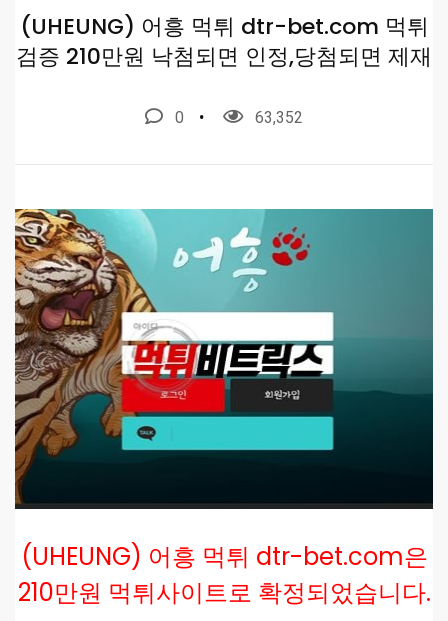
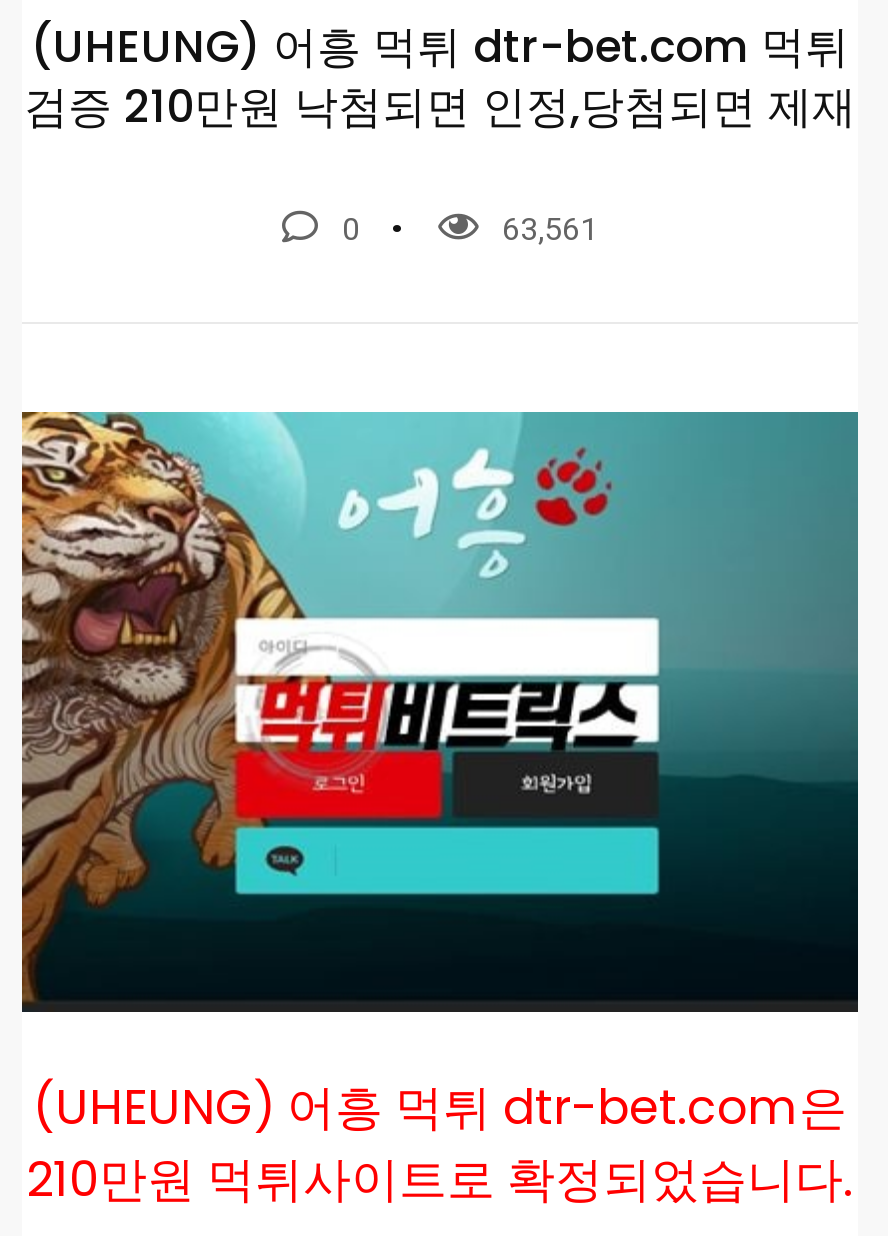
- 63,352
+ 63,561
